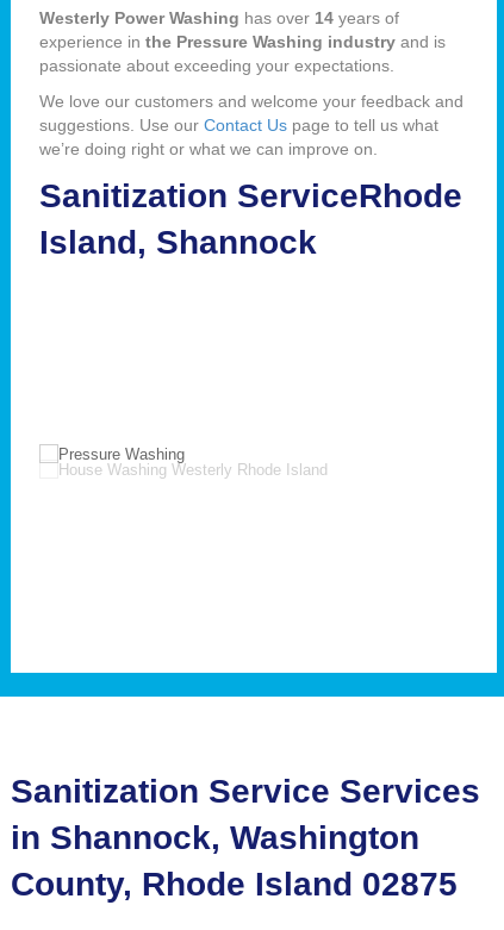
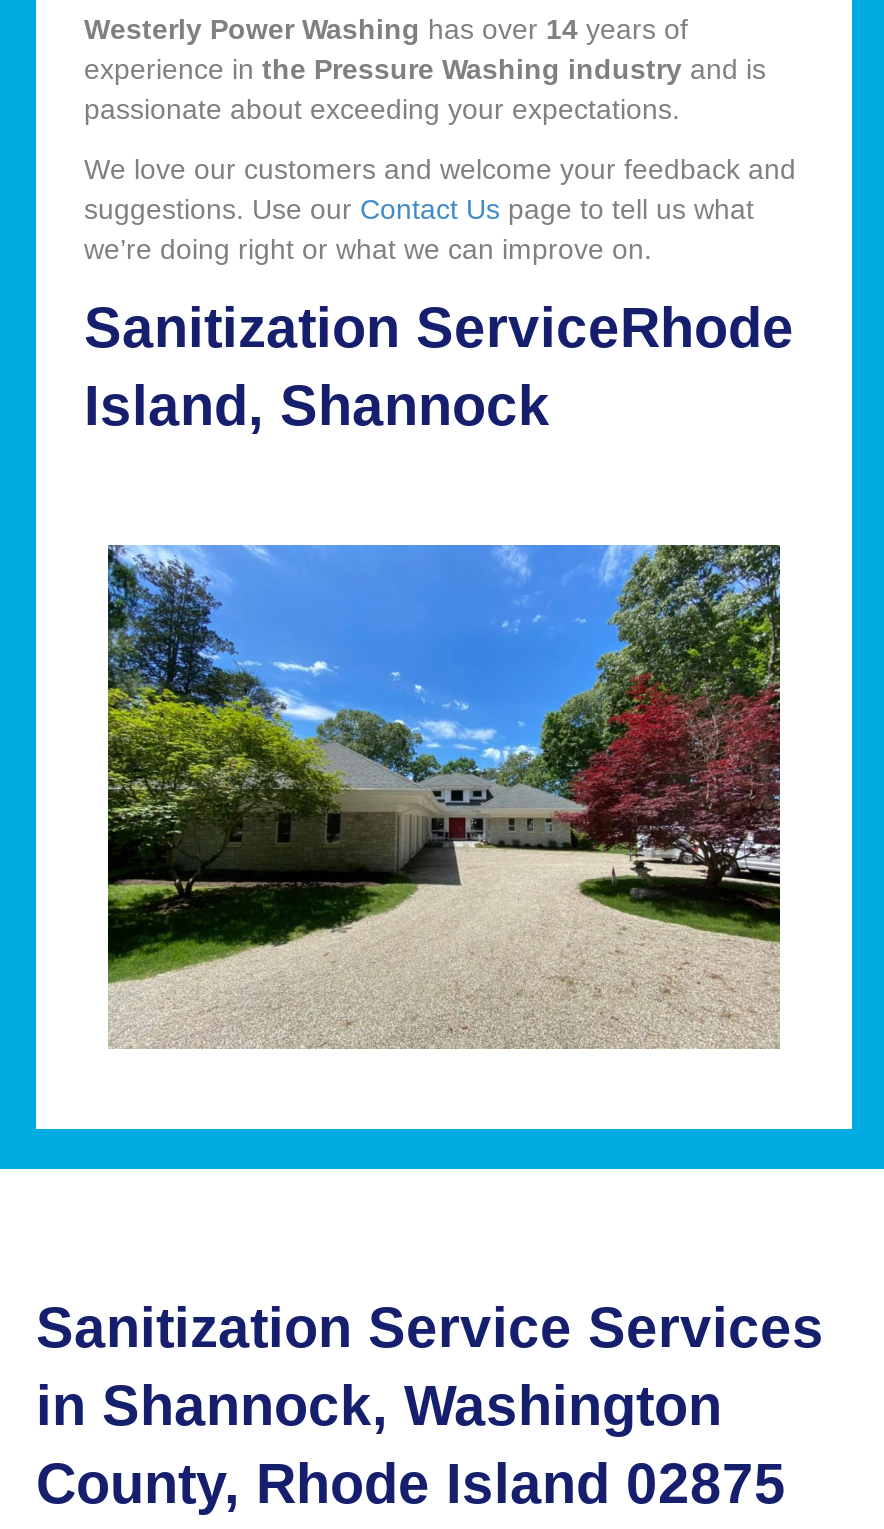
+ [image]
